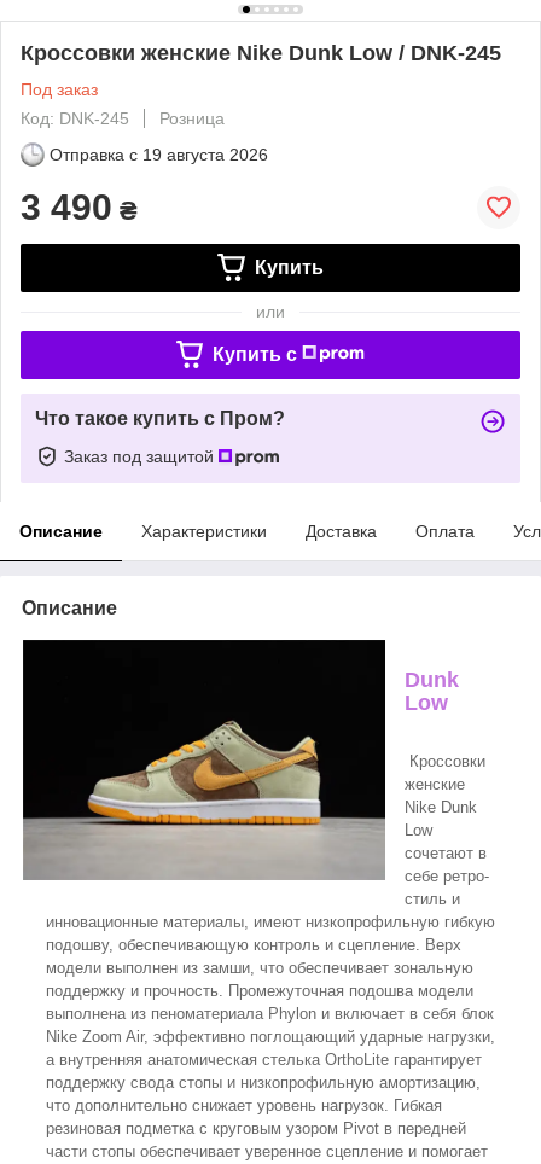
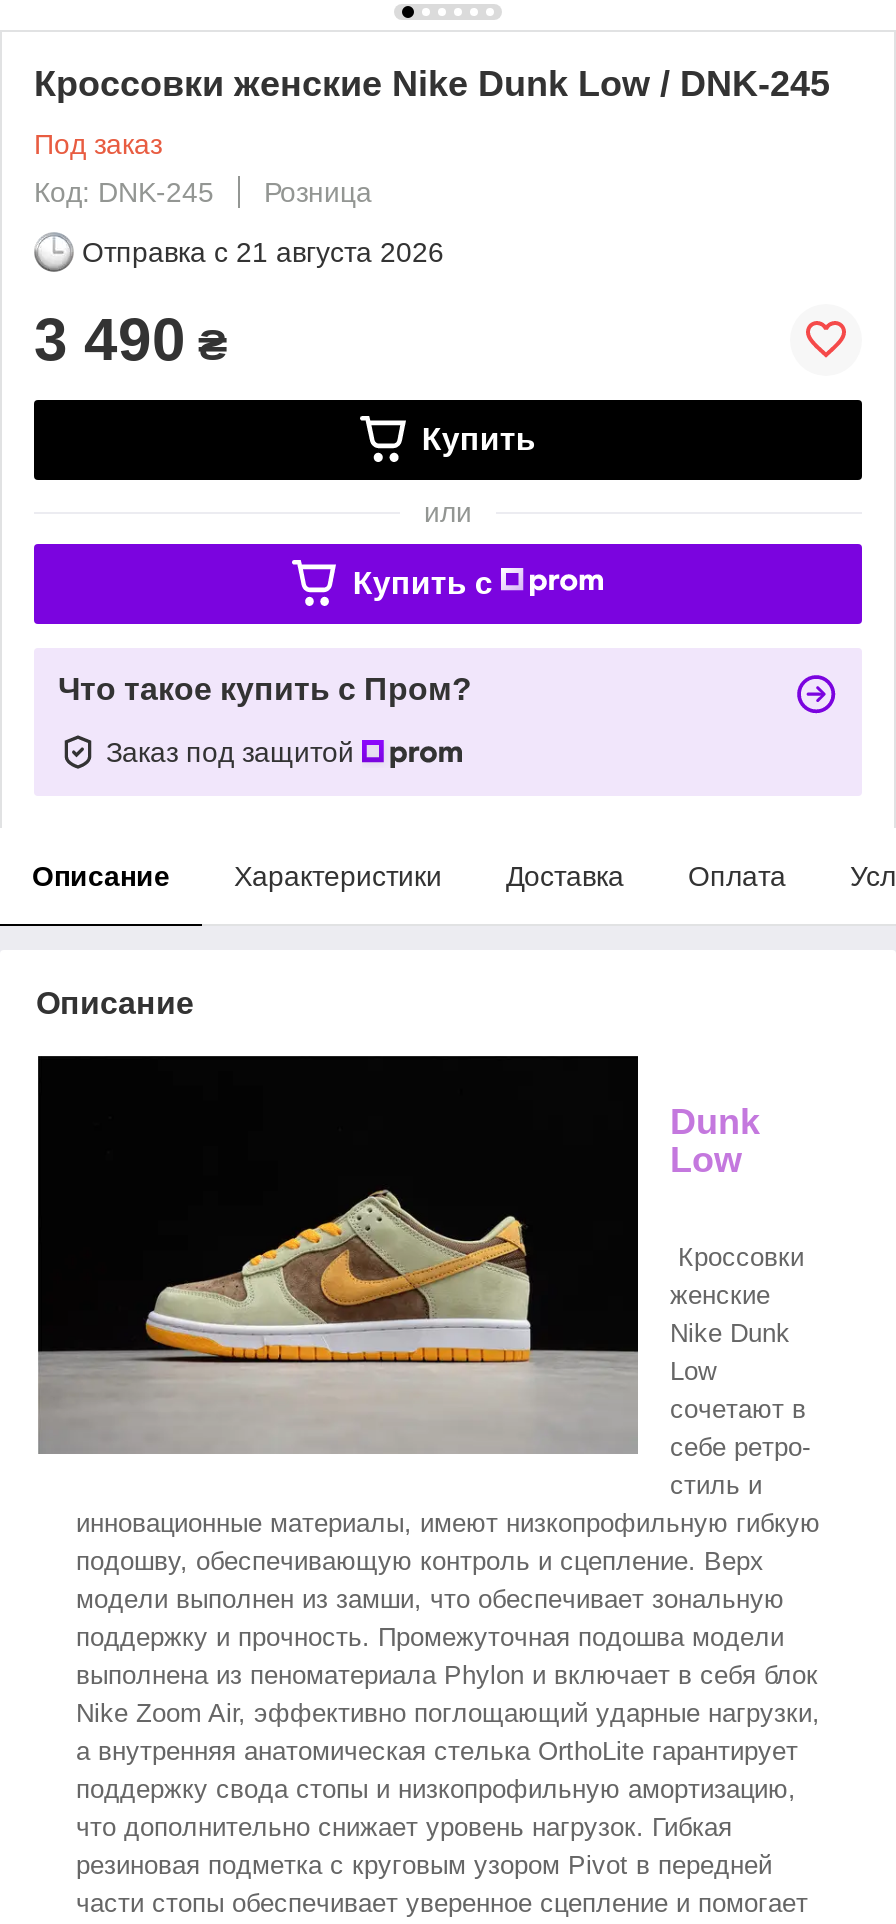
- Отправка с 19 августа 2026
+ Отправка с 21 августа 2026
